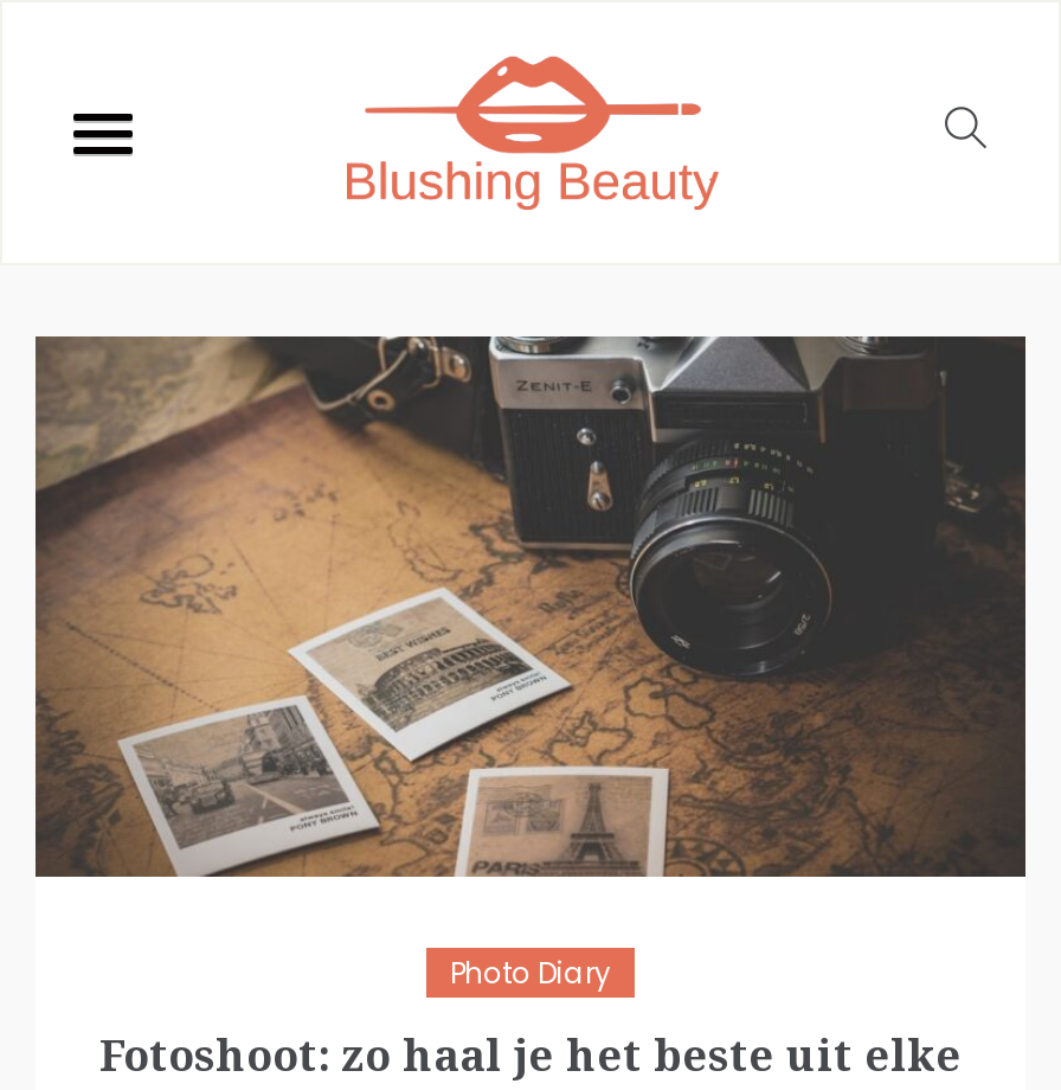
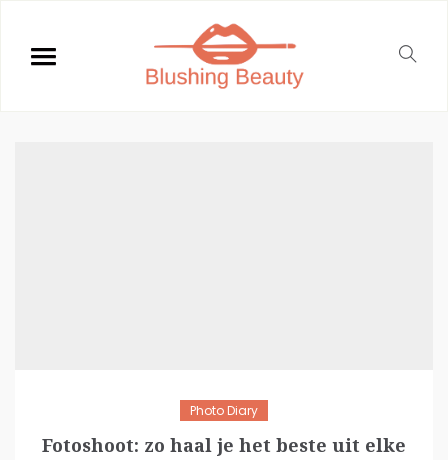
- [image]
